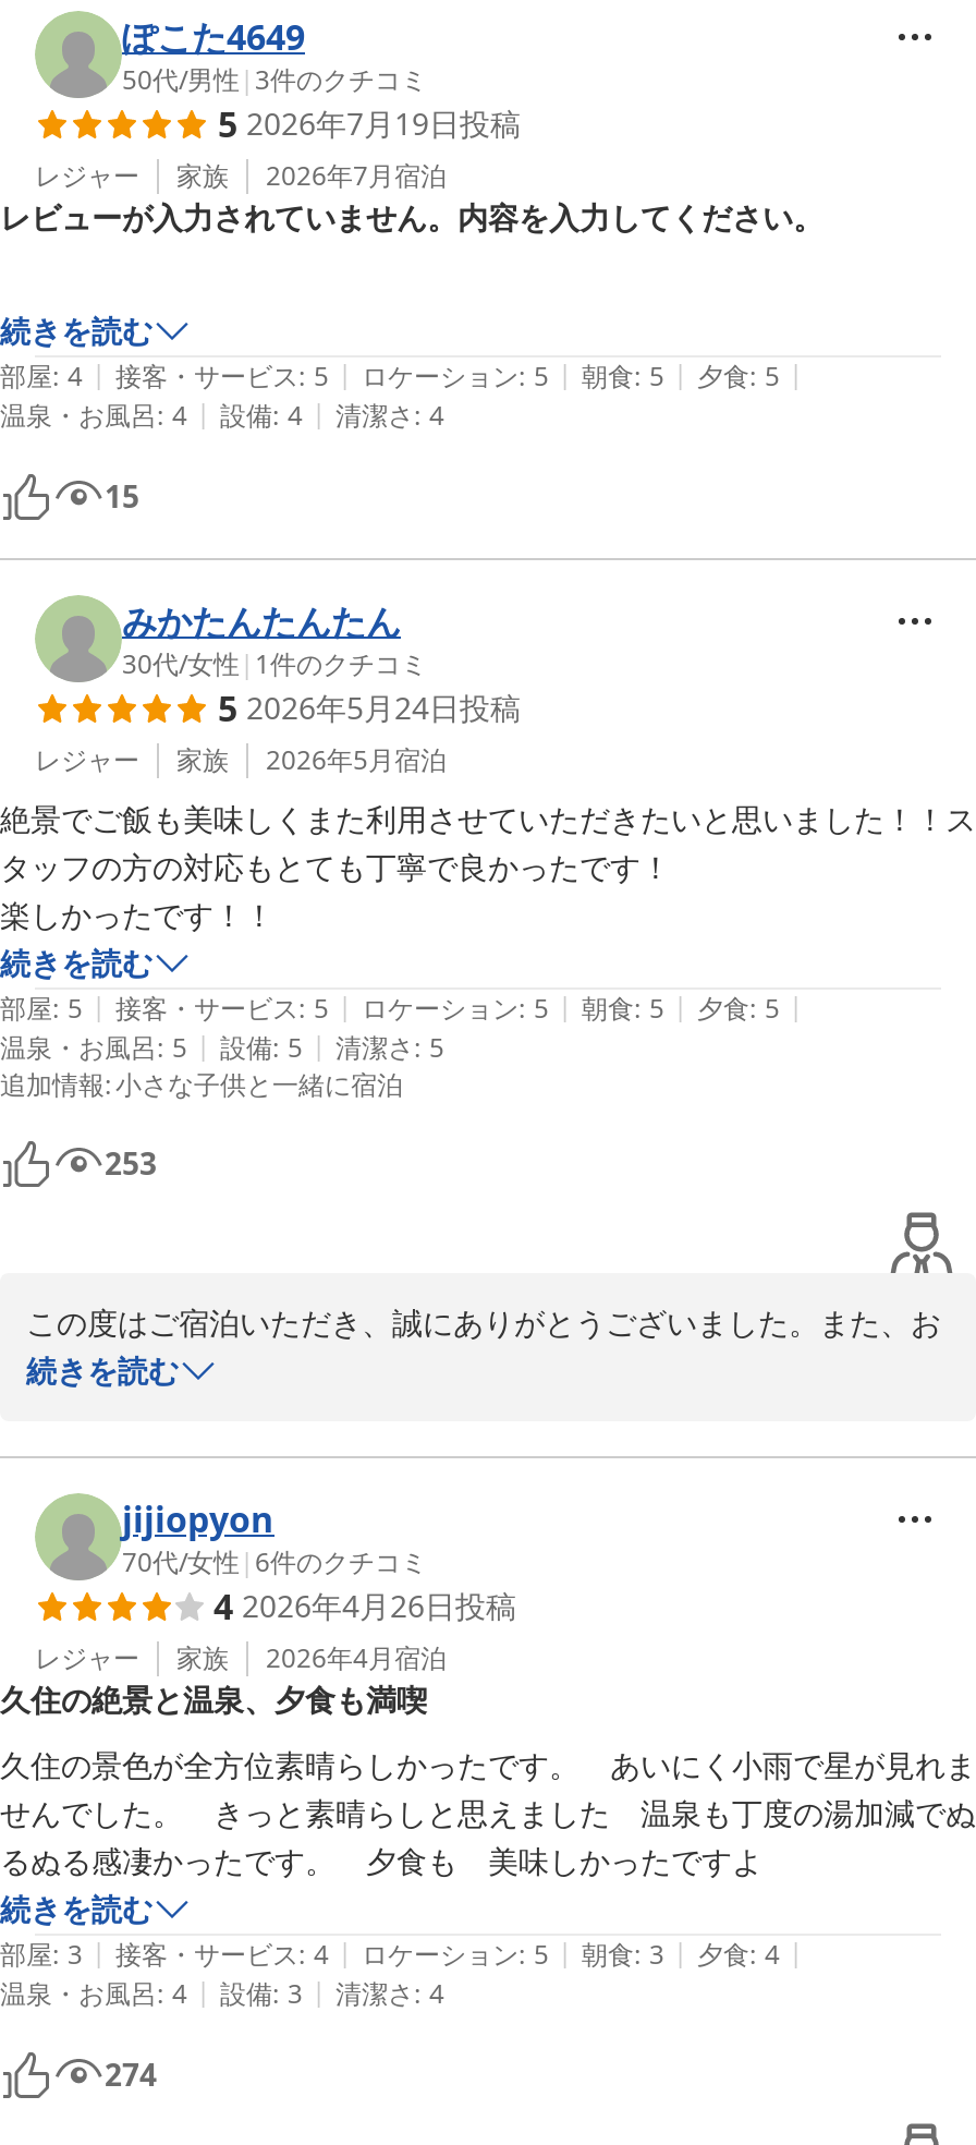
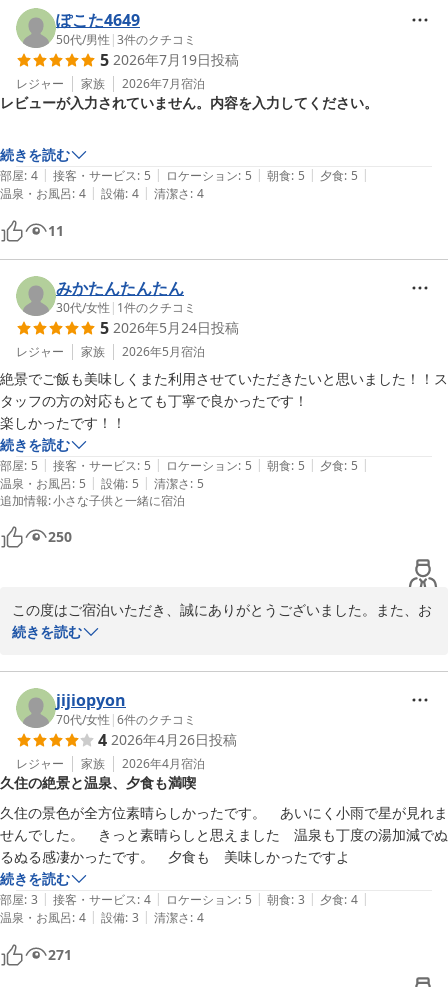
- 15
+ 11

- 253
+ 250

- 274
+ 271
